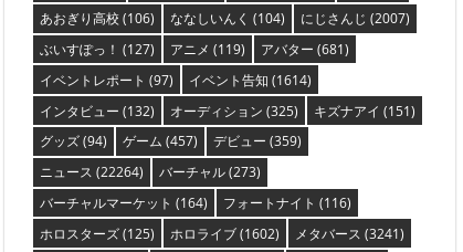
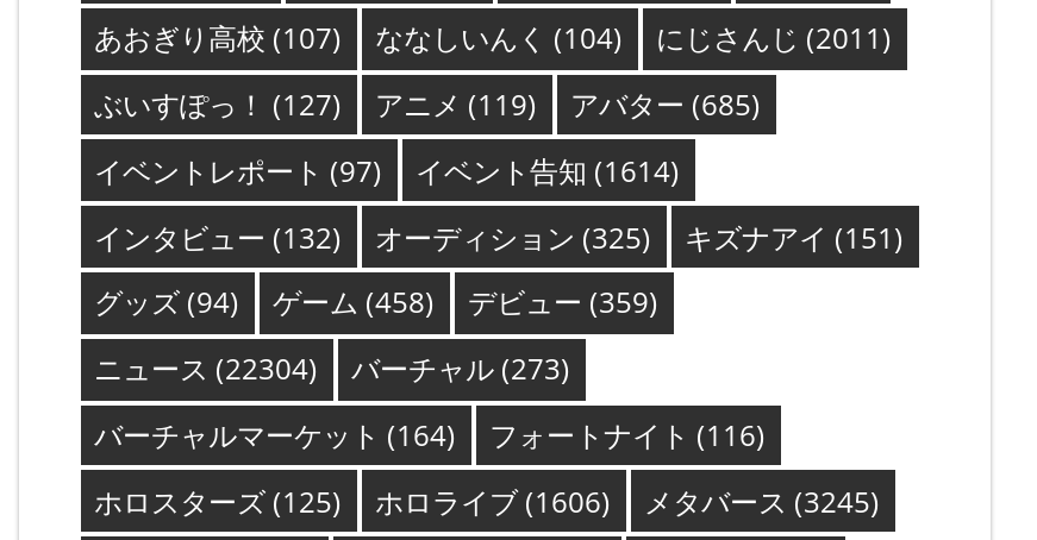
- あおぎり高校(106)
+ あおぎり高校(107)

- にじさんじ(2007)
+ にじさんじ(2011)

- ぶいすぽっ！(127) アニメ(119) アバター(681)
+ ぶいすぽっ！(127) アニメ(119) アバター(685)

- グッズ(94) ゲーム(457) デビュー(359)
+ グッズ(94) ゲーム(458) デビュー(359)

- ニュース(22264) バーチャル(273)
+ ニュース(22304) バーチャル(273)

- ホロライブ(1602)
+ ホロライブ(1606)

- メタバース(3241)
+ メタバース(3245)
